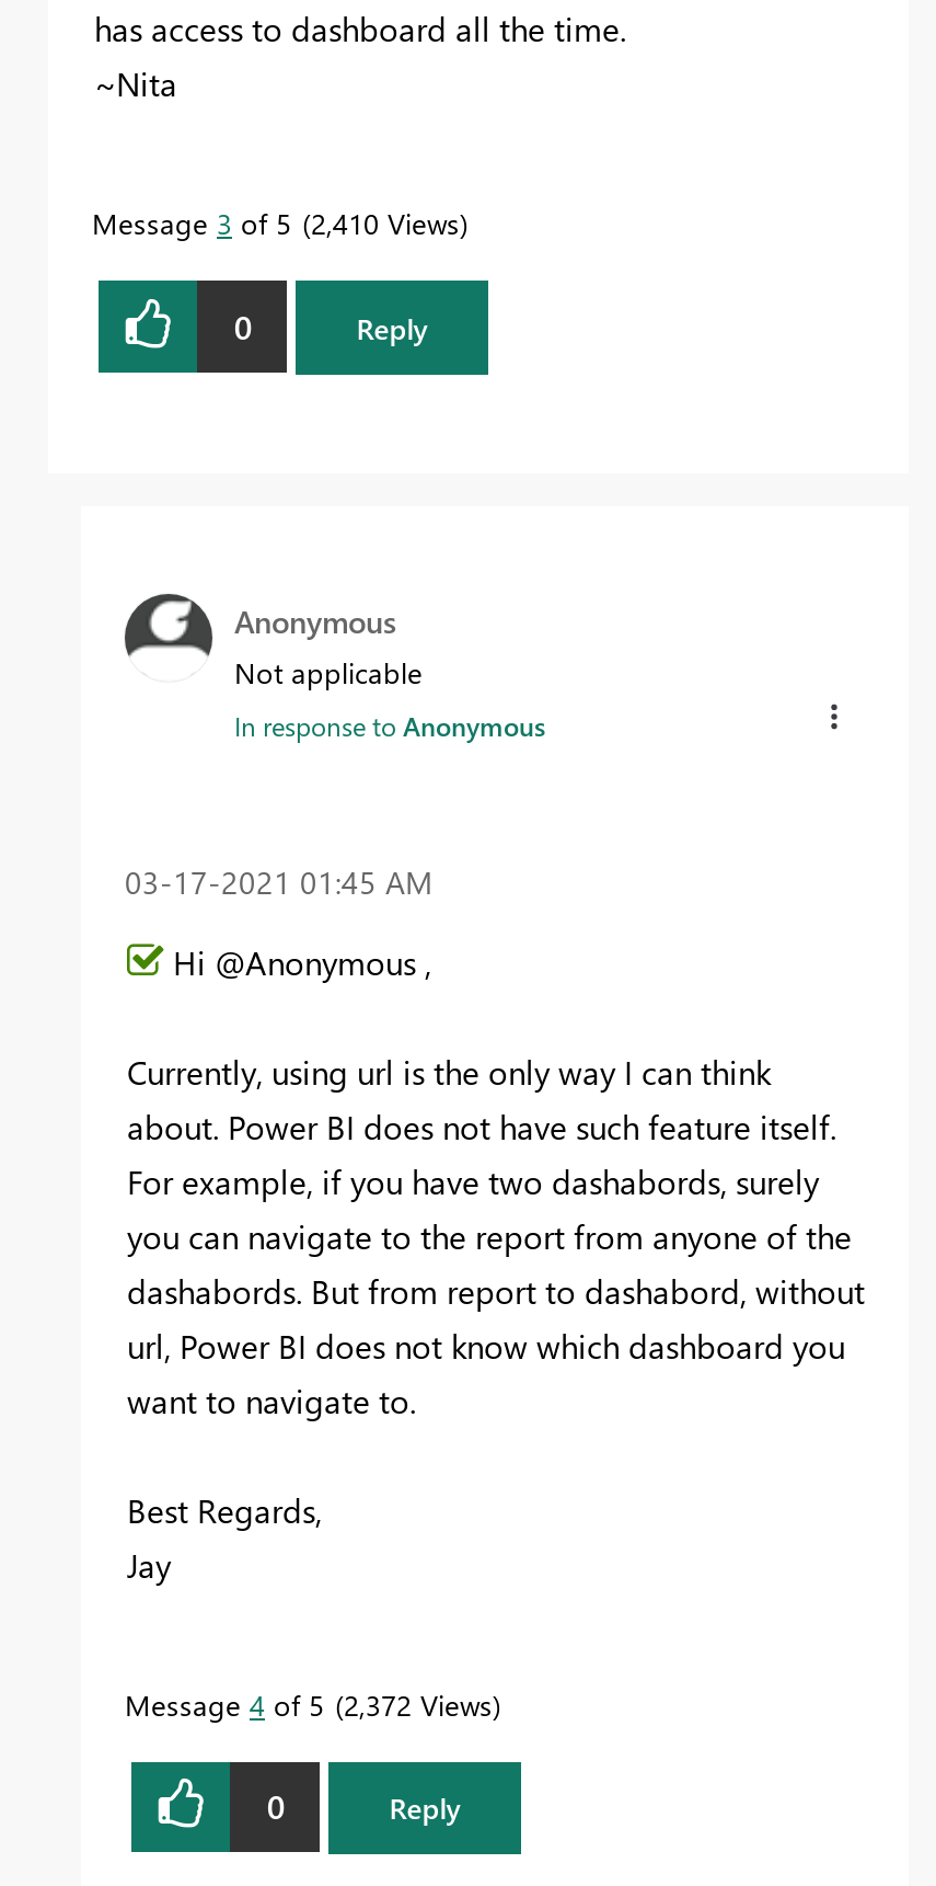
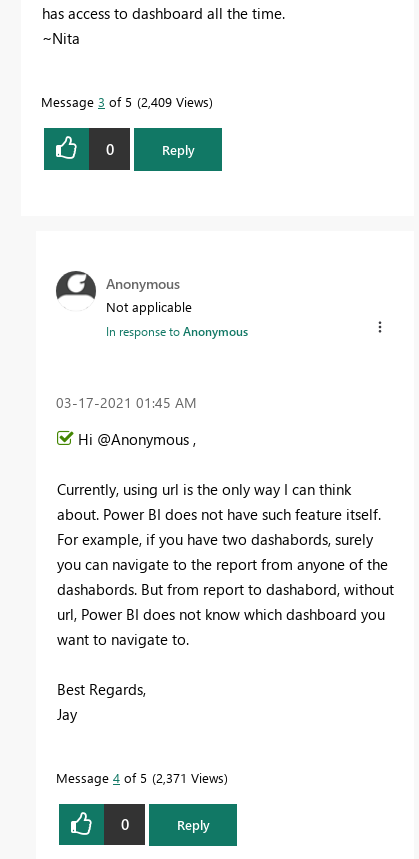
- Message 3 of 5 2,410 Views
+ Message 3 of 5 2,409 Views

- Message 4 of 5 2,372 Views
+ Message 4 of 5 2,371 Views
